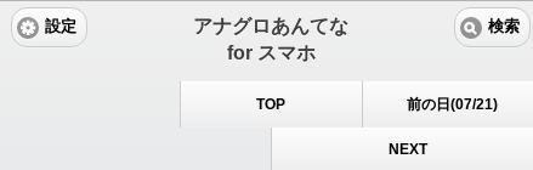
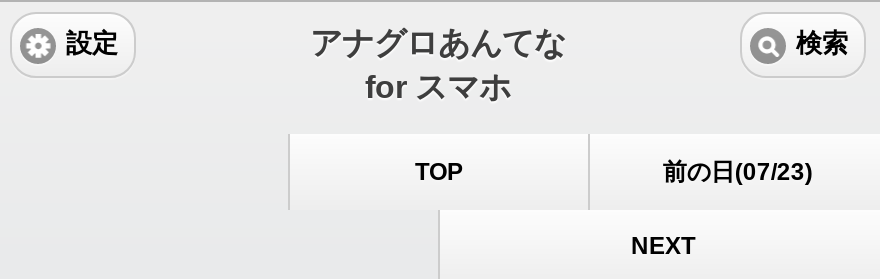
- 前の日(07/21)
+ 前の日(07/23)
